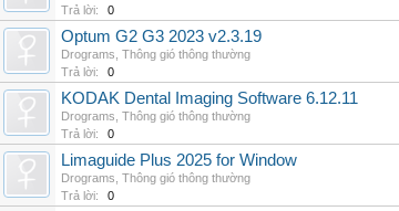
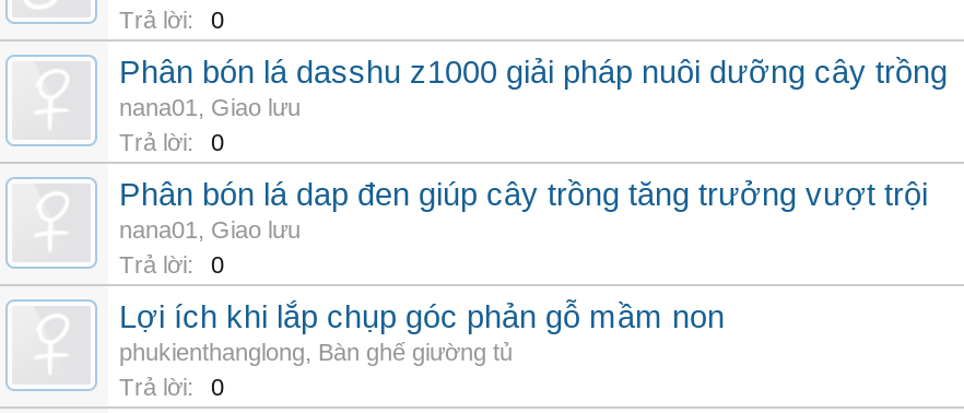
- Optum G2 G3 2023 v2.3.19
- Drograms, Thông gió thông thường
+ Phân bón lá dasshu z1000 giải pháp nuôi dưỡng cây trồng
+ nana01, Giao lưu

- KODAK Dental Imaging Software 6.12.11
- Drograms, Thông gió thông thường
+ Phân bón lá dap đen giúp cây trồng tăng trưởng vượt trội
+ nana01, Giao lưu

- Limaguide Plus 2025 for Window
- Drograms, Thông gió thông thường
+ Lợi ích khi lắp chụp góc phản gỗ mầm non
+ phukienthanglong, Bàn ghế giường tủ
